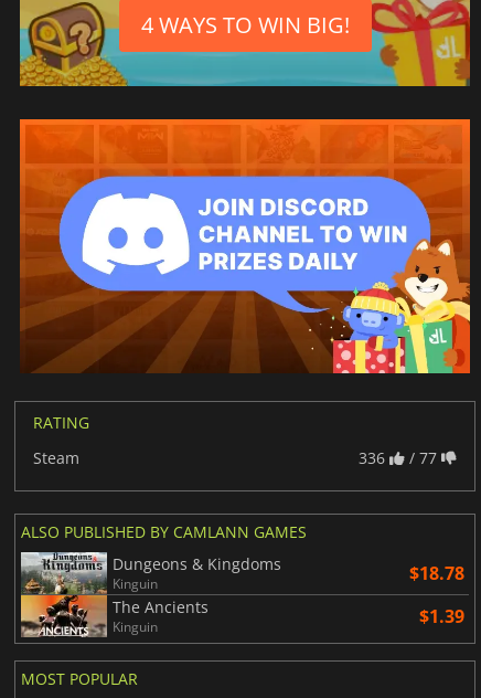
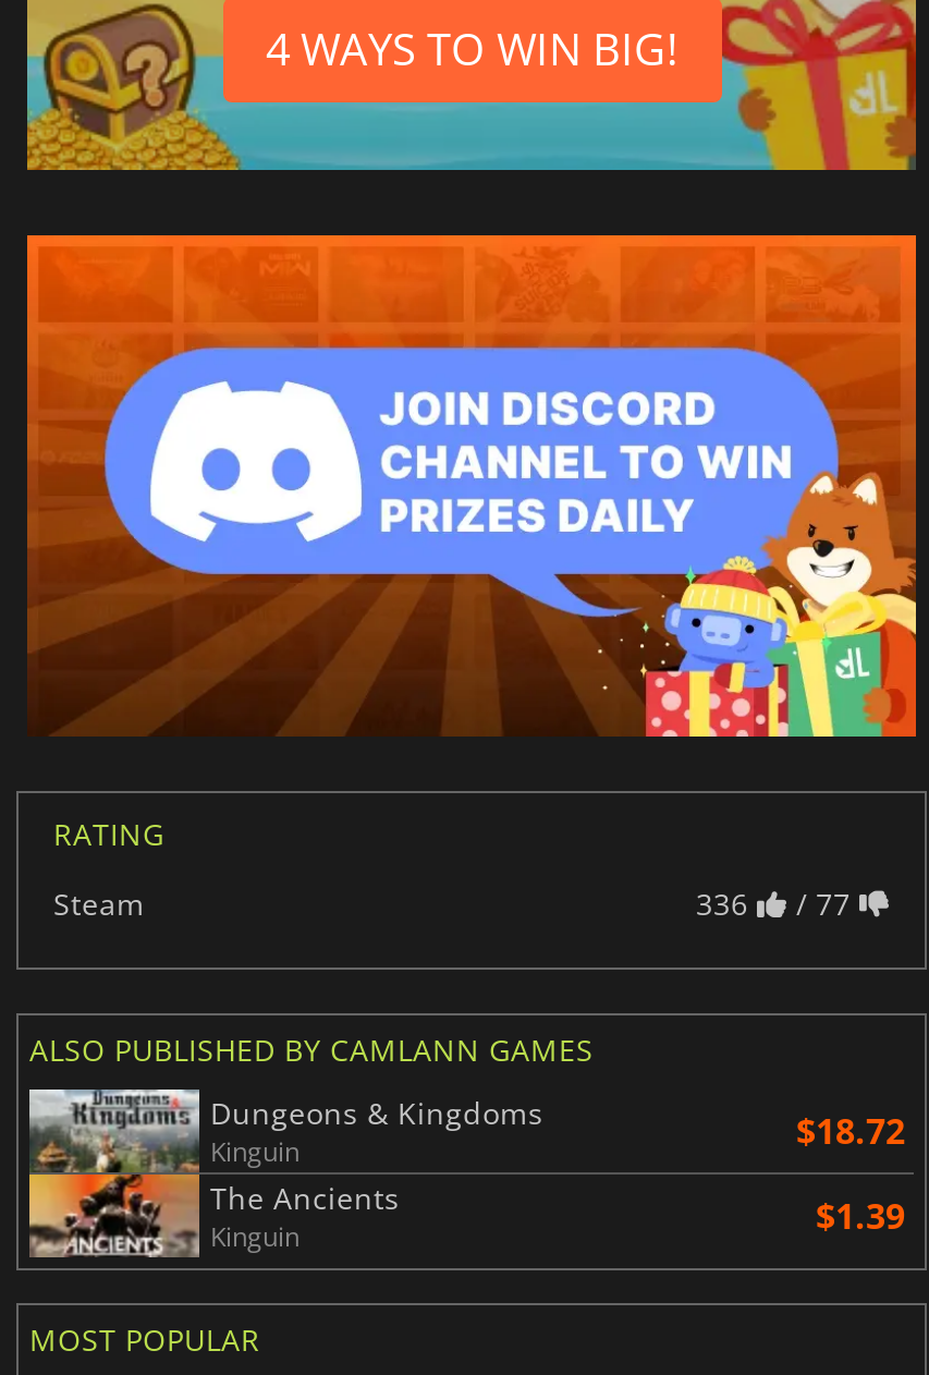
- $18.78
+ $18.72
